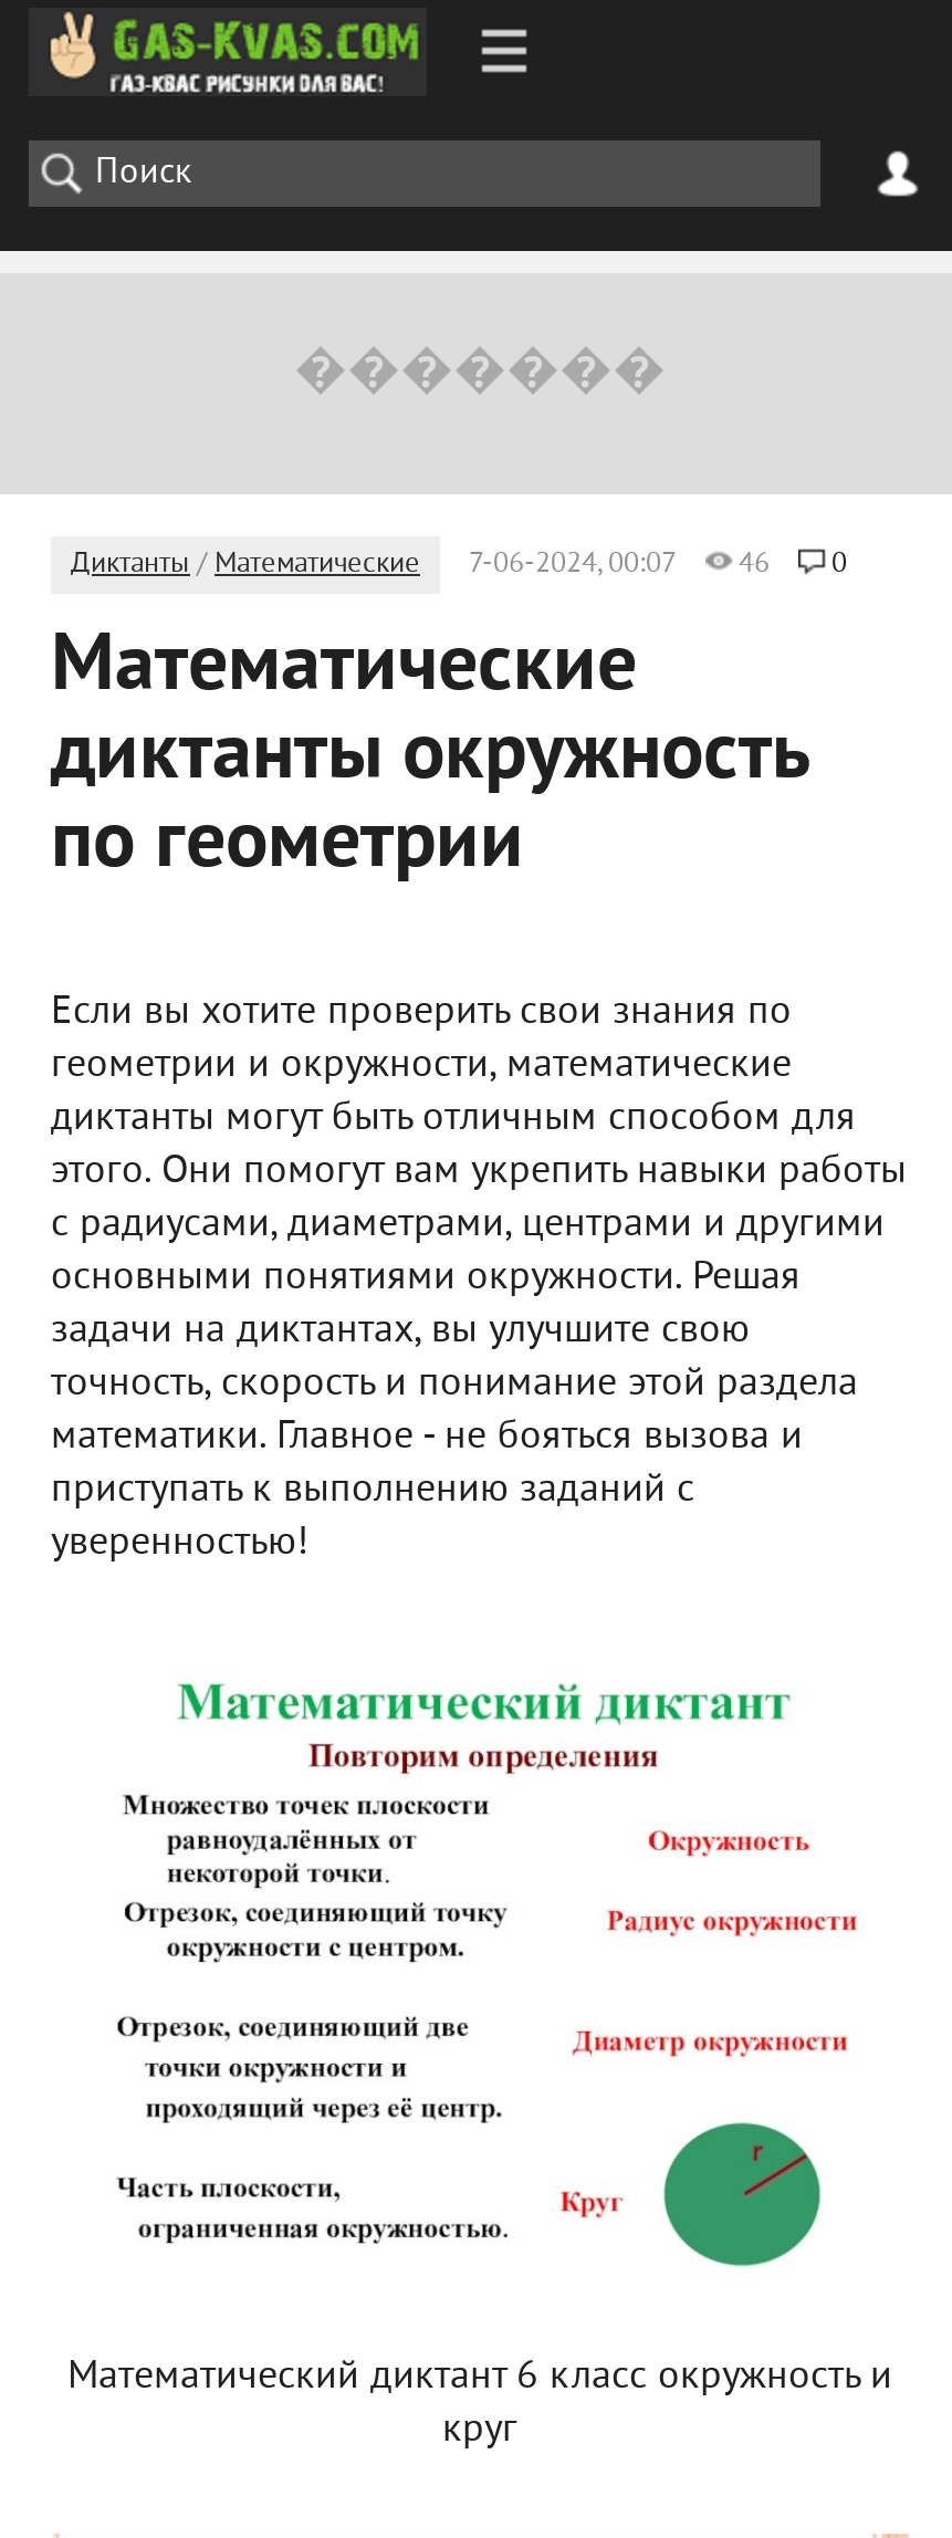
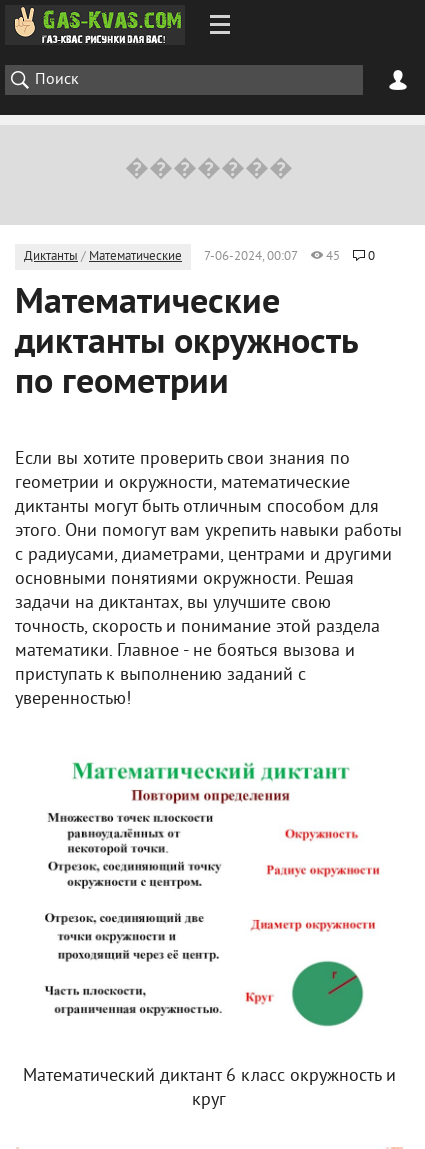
- Диктанты / Математические 7-06-2024, 00:07 46 0
+ Диктанты / Математические 7-06-2024, 00:07 45 0
